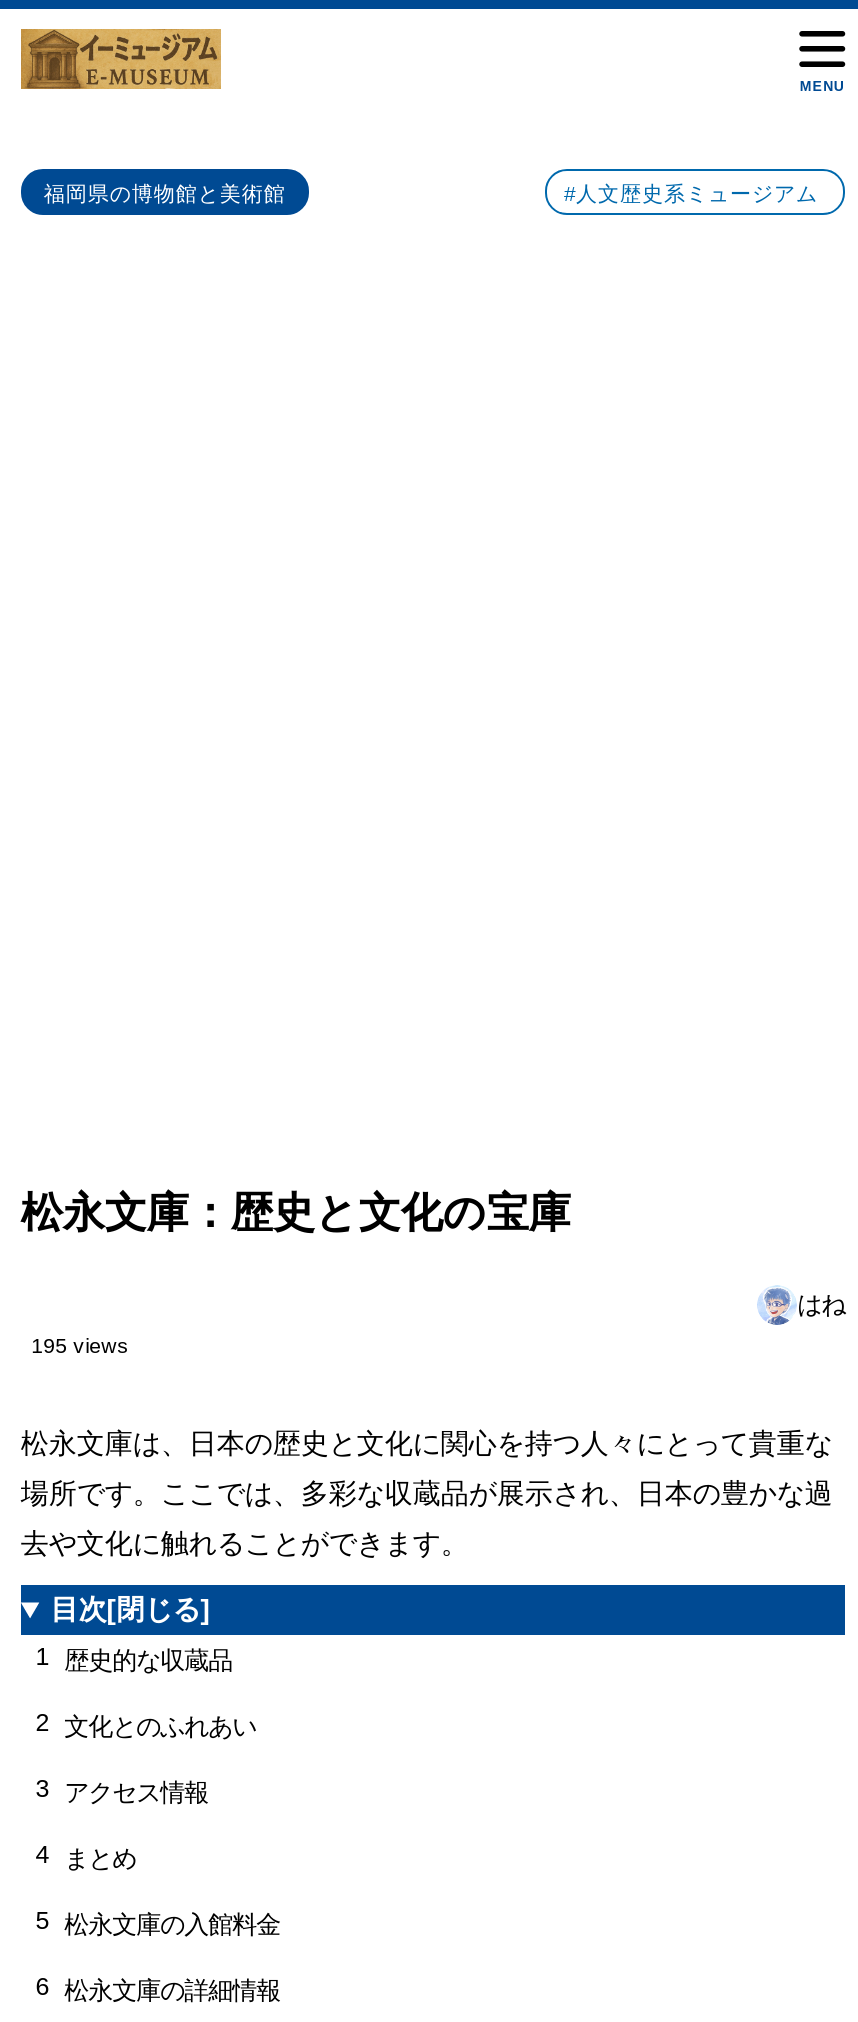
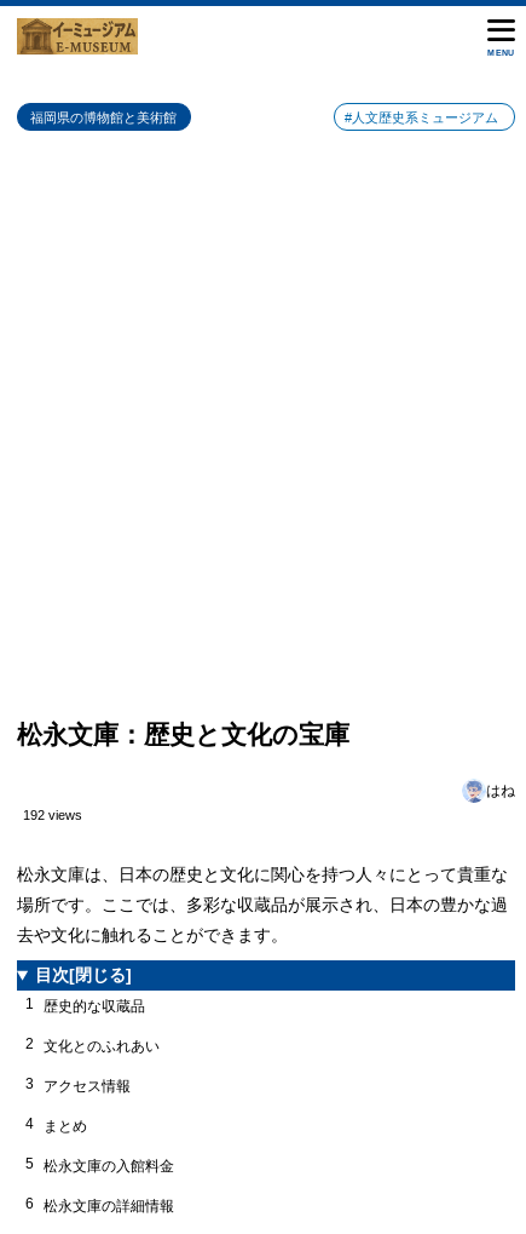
- 195 views
+ 192 views
